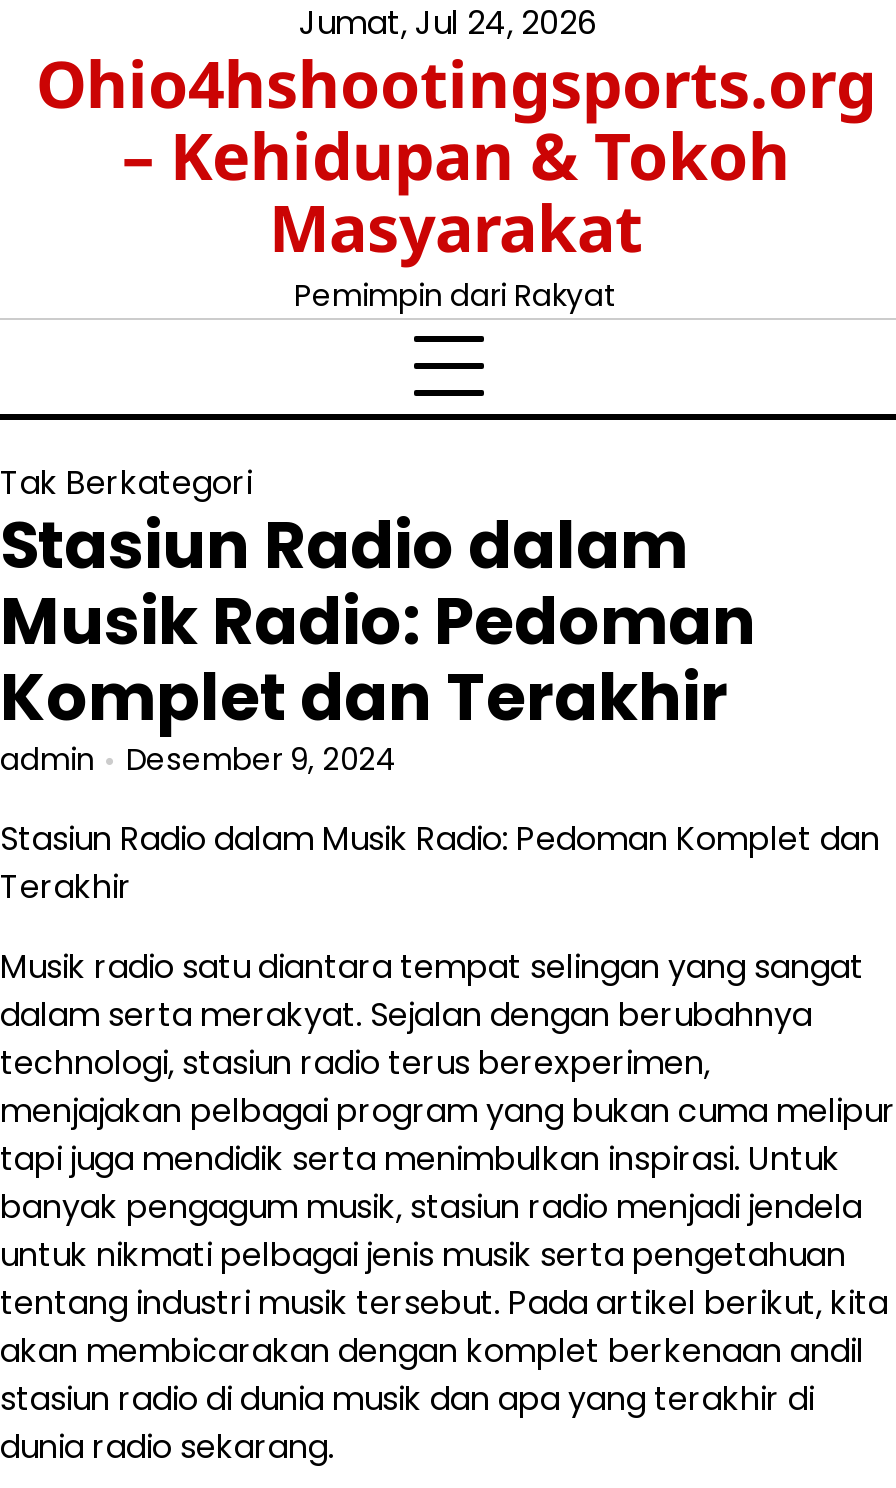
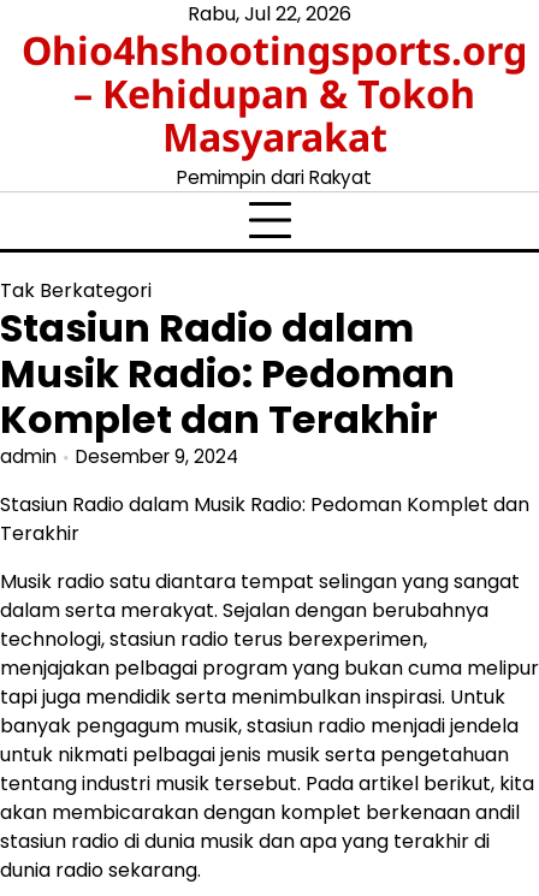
- Jumat, Jul 24, 2026
+ Rabu, Jul 22, 2026
